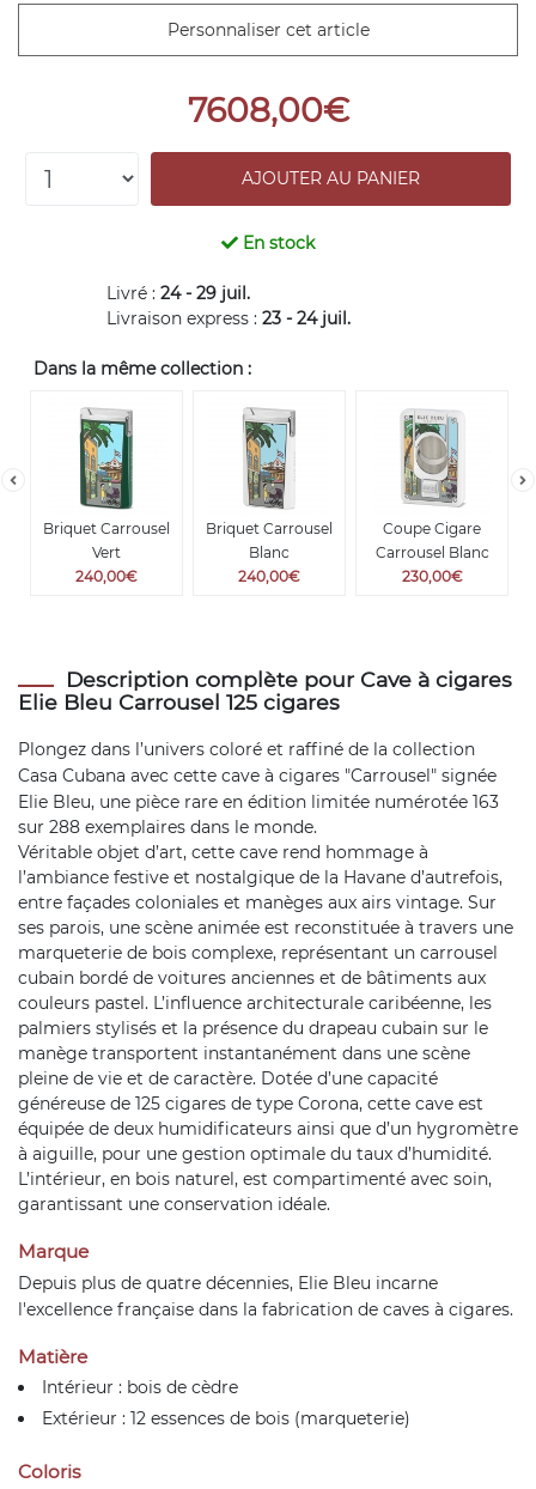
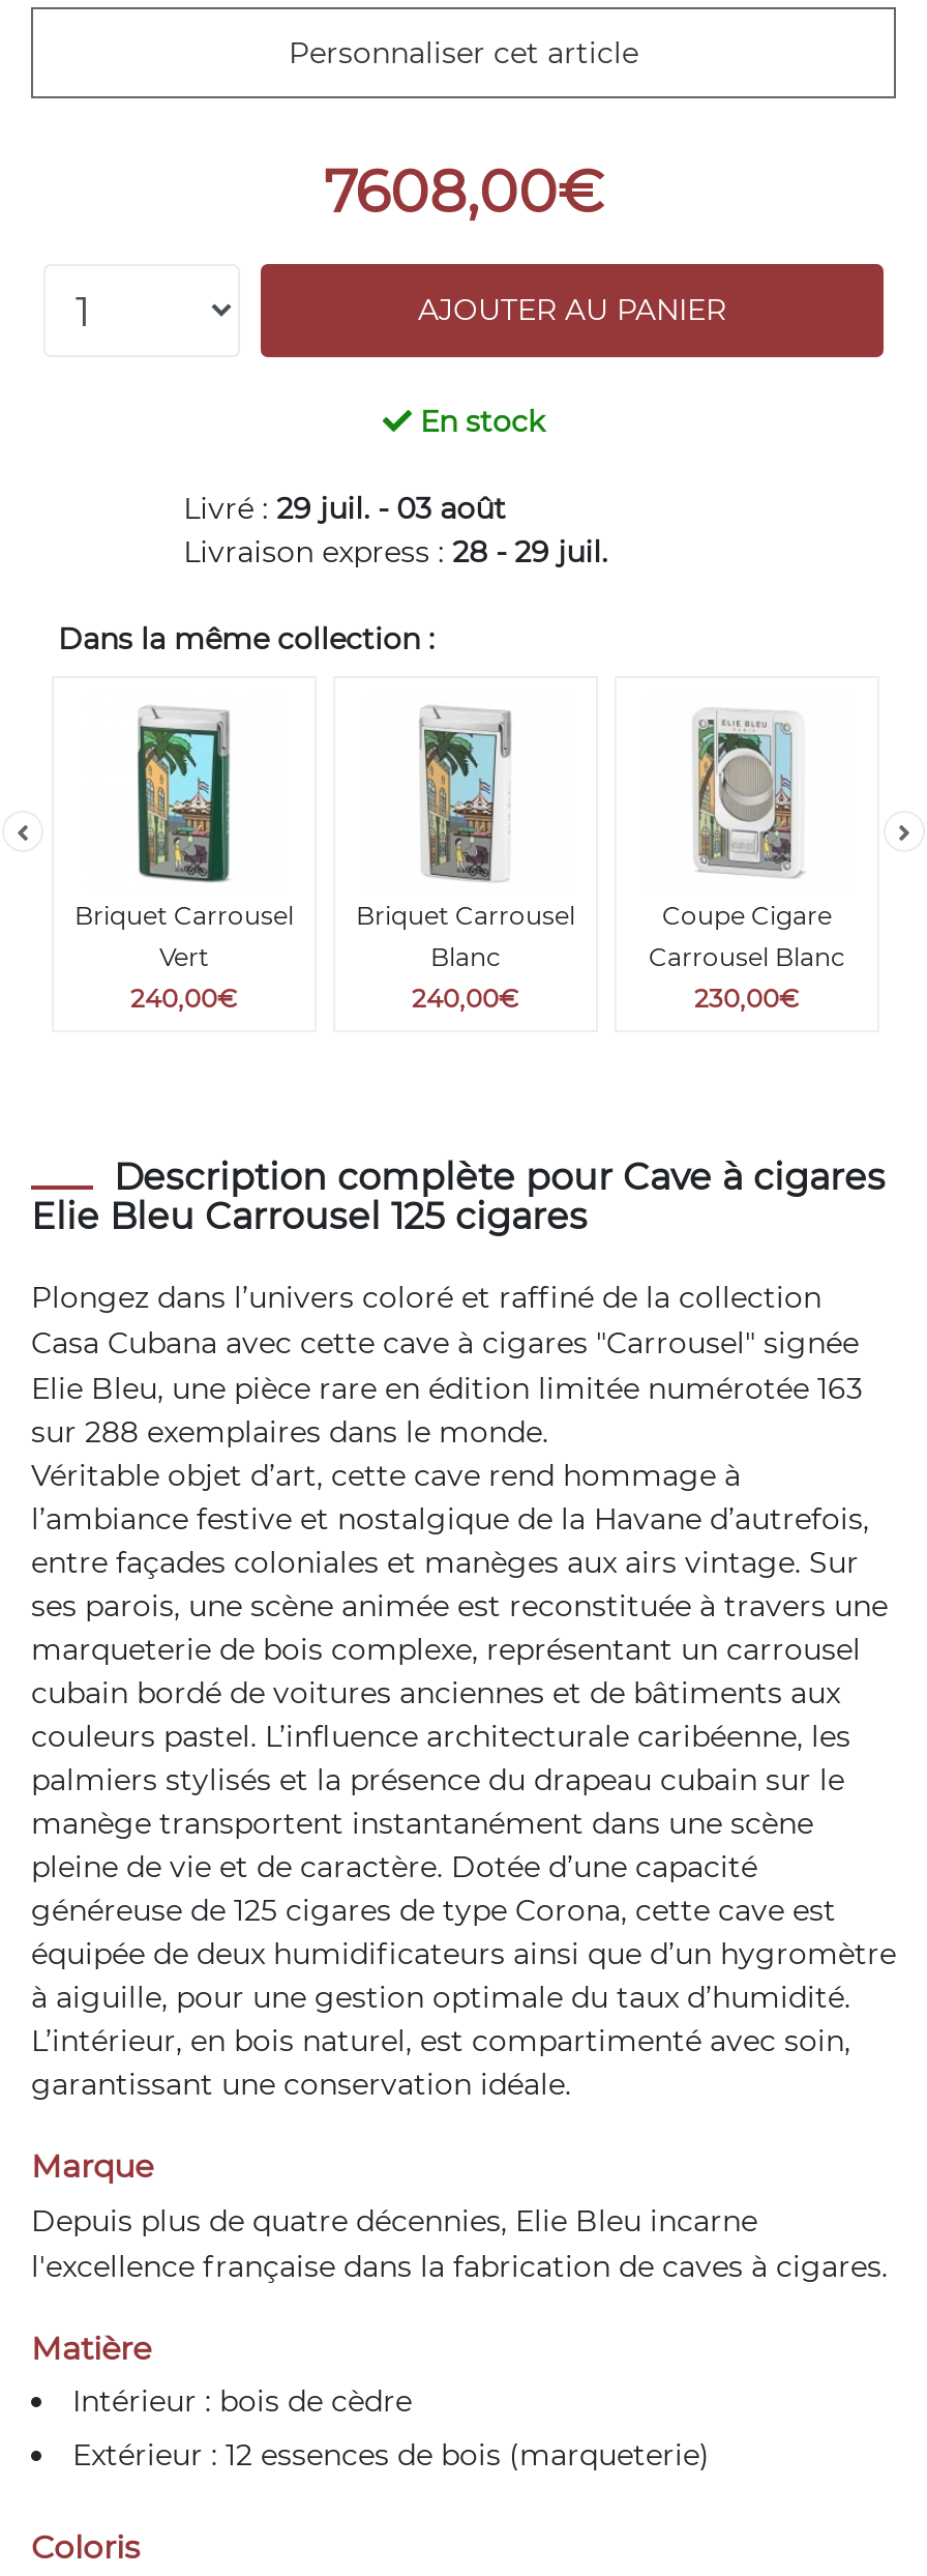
- Livré : 24 - 29 juil.
- Livraison express : 23 - 24 juil.
+ Livré : 29 juil. - 03 août
+ Livraison express : 28 - 29 juil.
